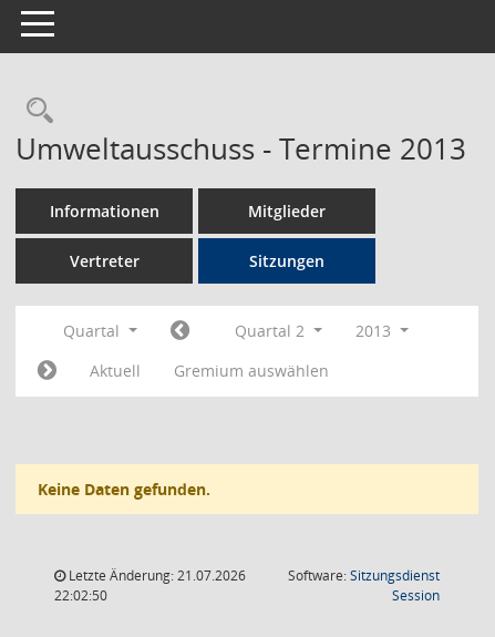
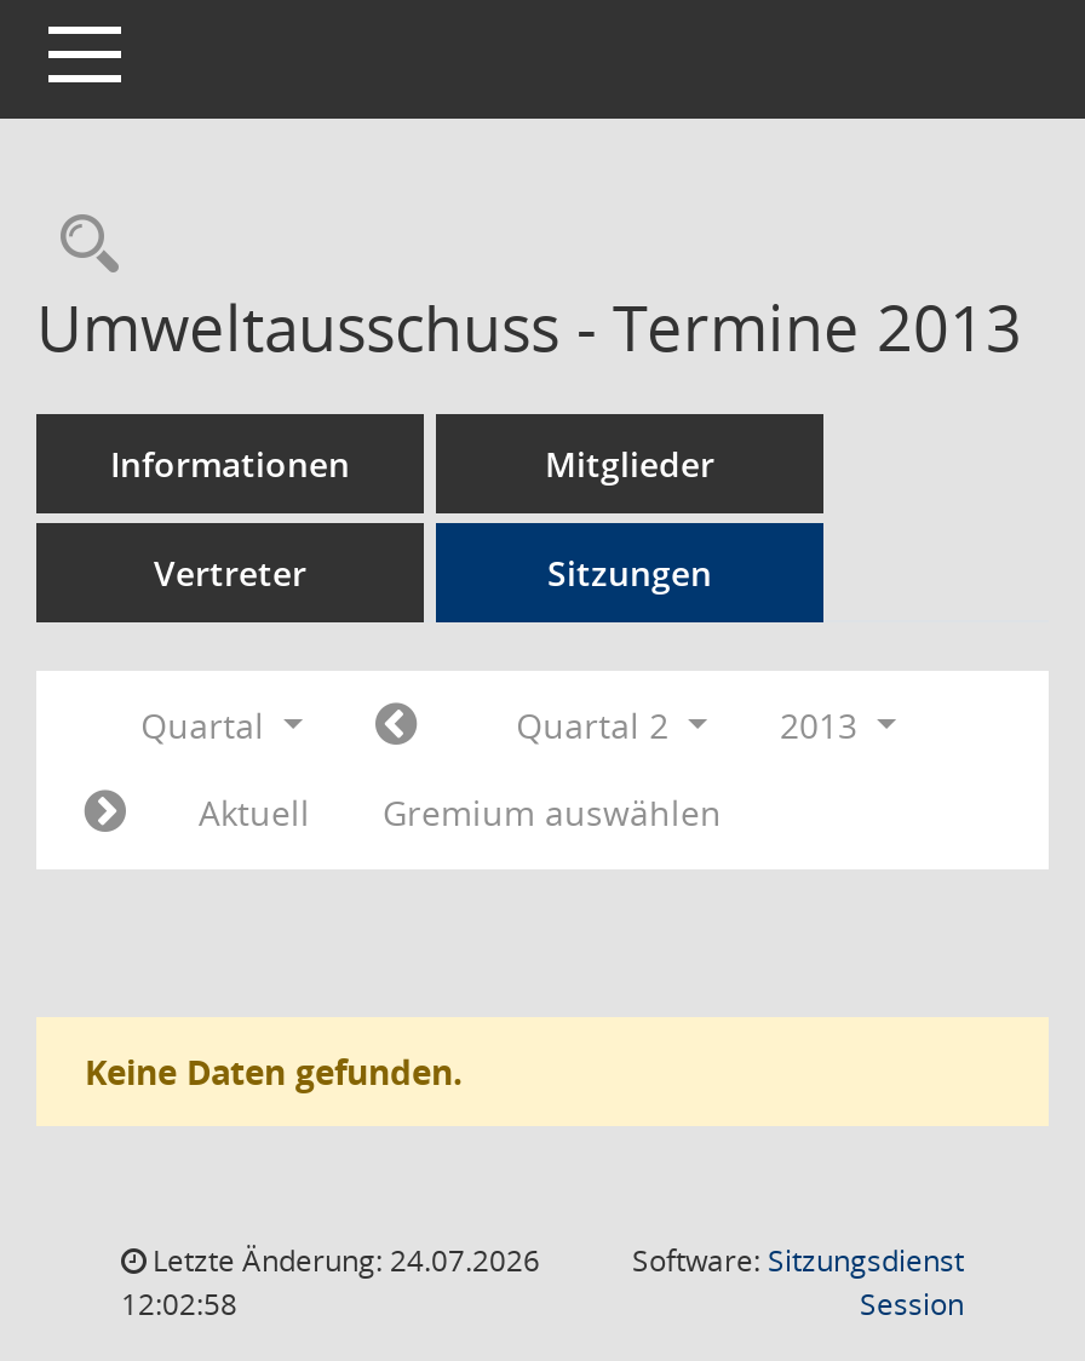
- Letzte Änderung: 21.07.2026
+ Letzte Änderung: 24.07.2026

- 22:02:50
+ 12:02:58
